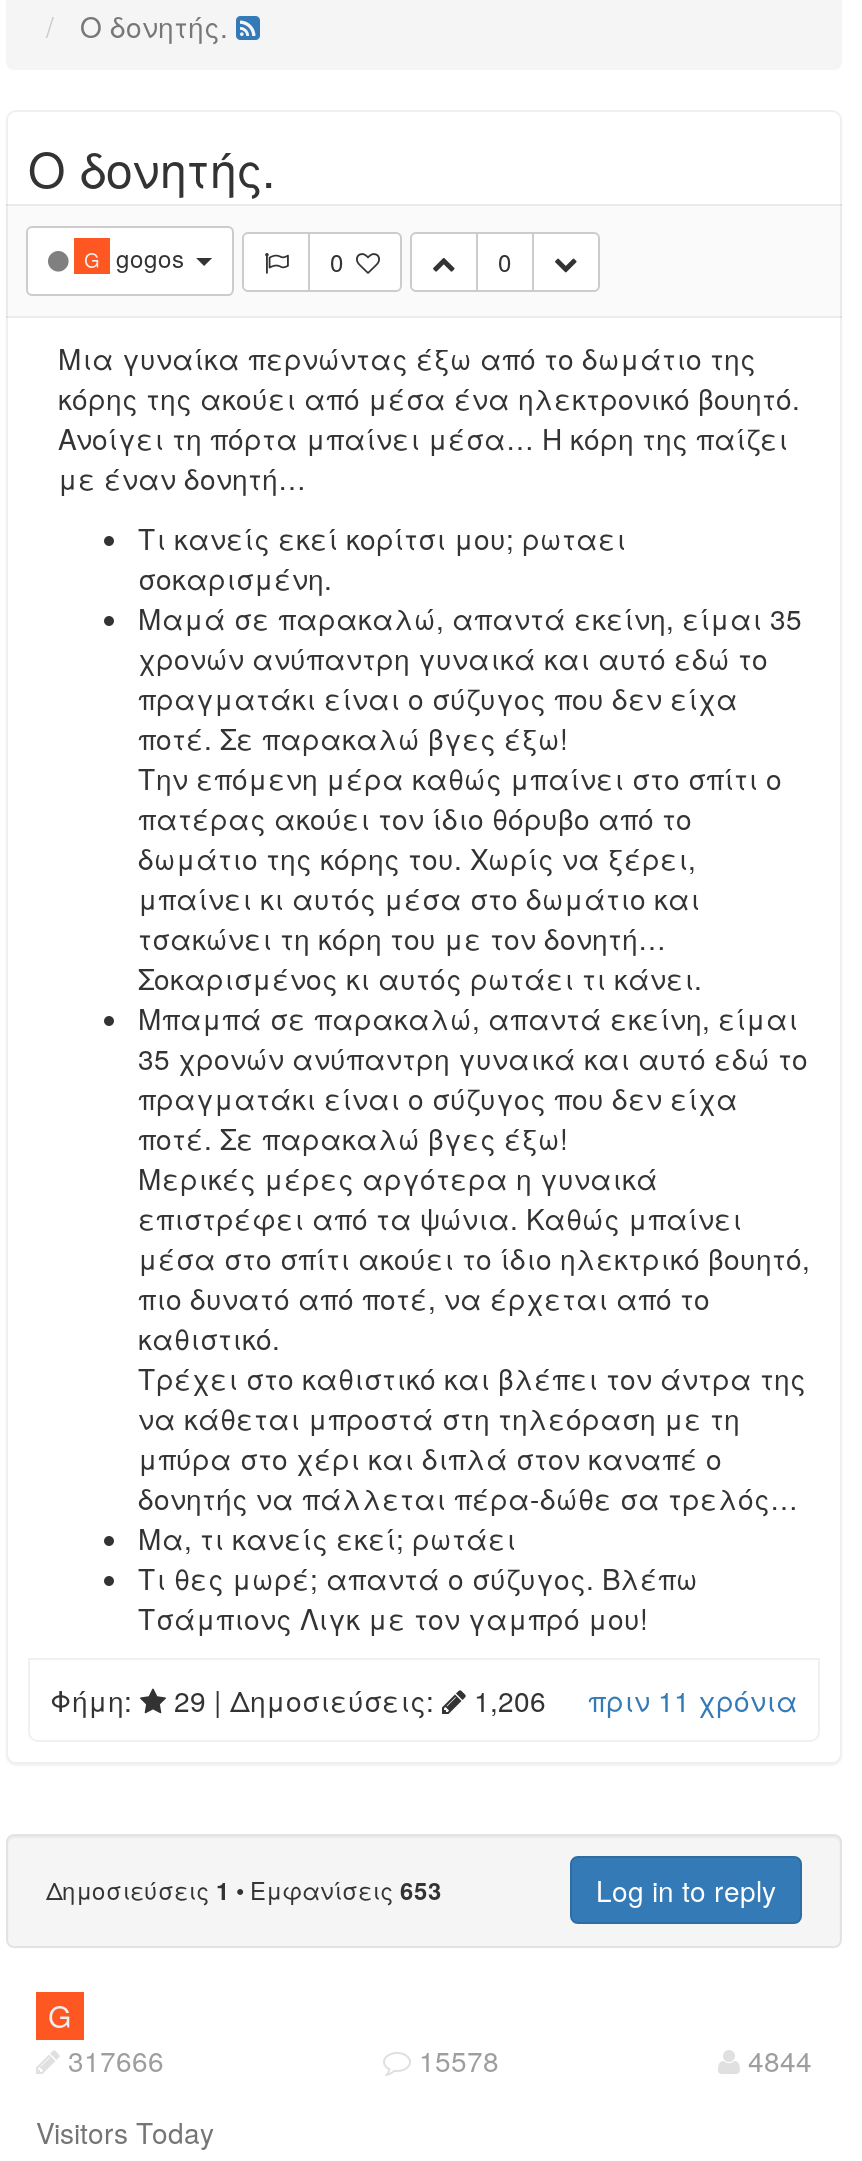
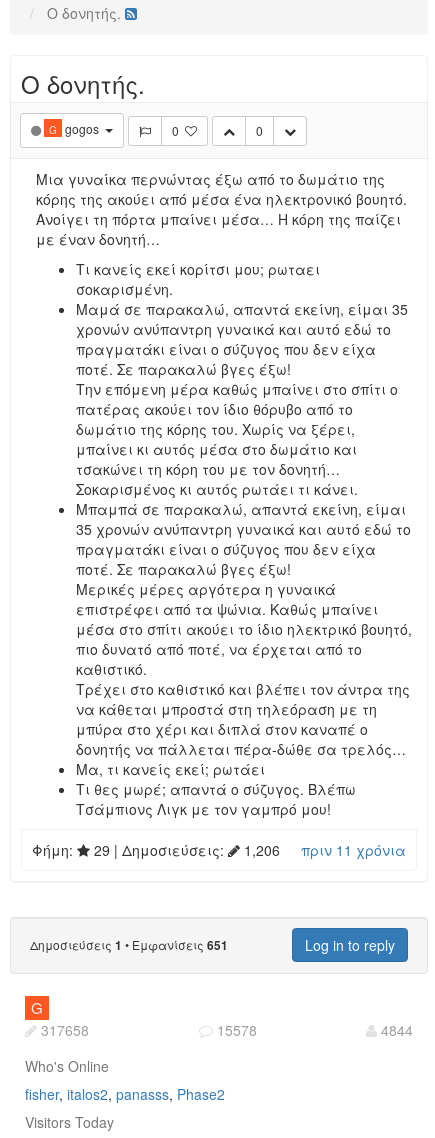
- Δημοσιεύσεις 1 • Εμφανίσεις 653
+ Δημοσιεύσεις 1 • Εμφανίσεις 651

- 317666
+ 317658

+ Who's Online
+ fisher italos2 panasss Phase2
